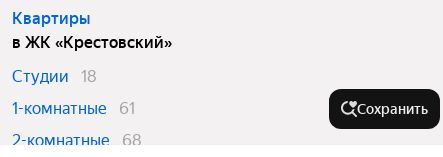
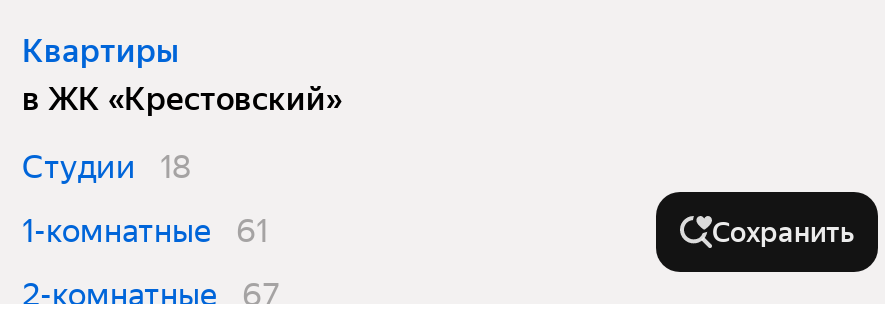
- 2-комнатные 68
+ 2-комнатные 67
